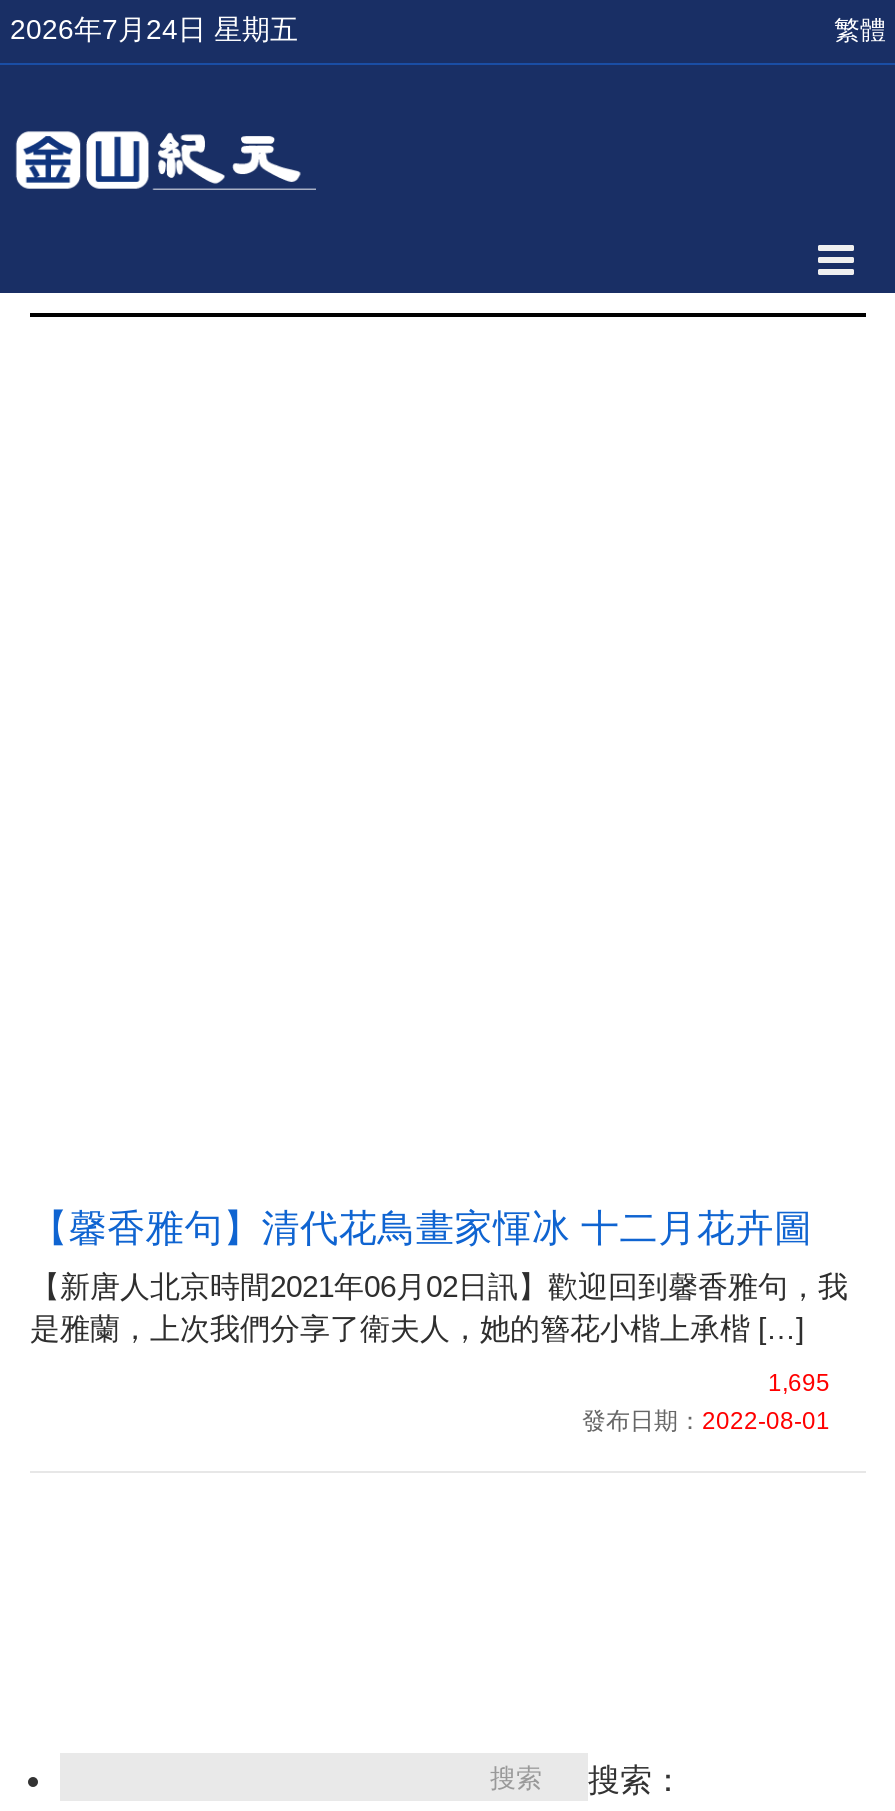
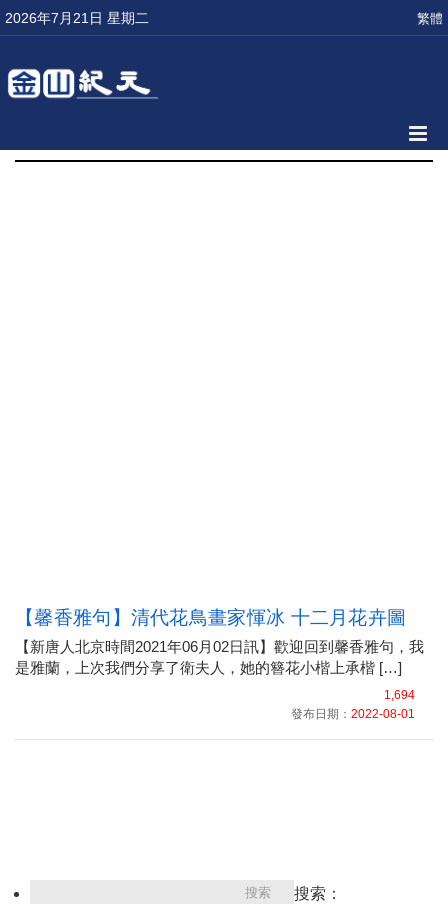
- 2026年7月24日 星期五
+ 2026年7月21日 星期二

- 1,695
+ 1,694
